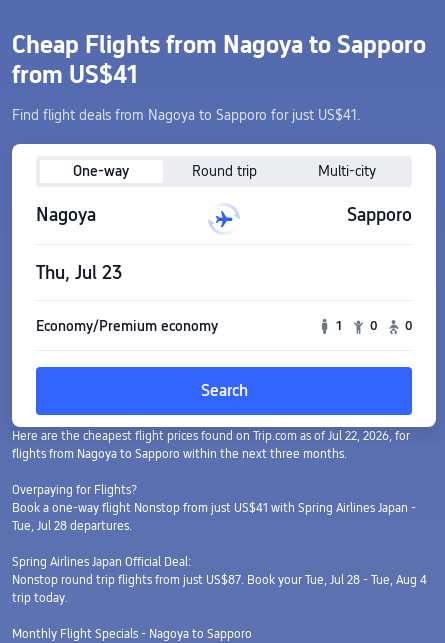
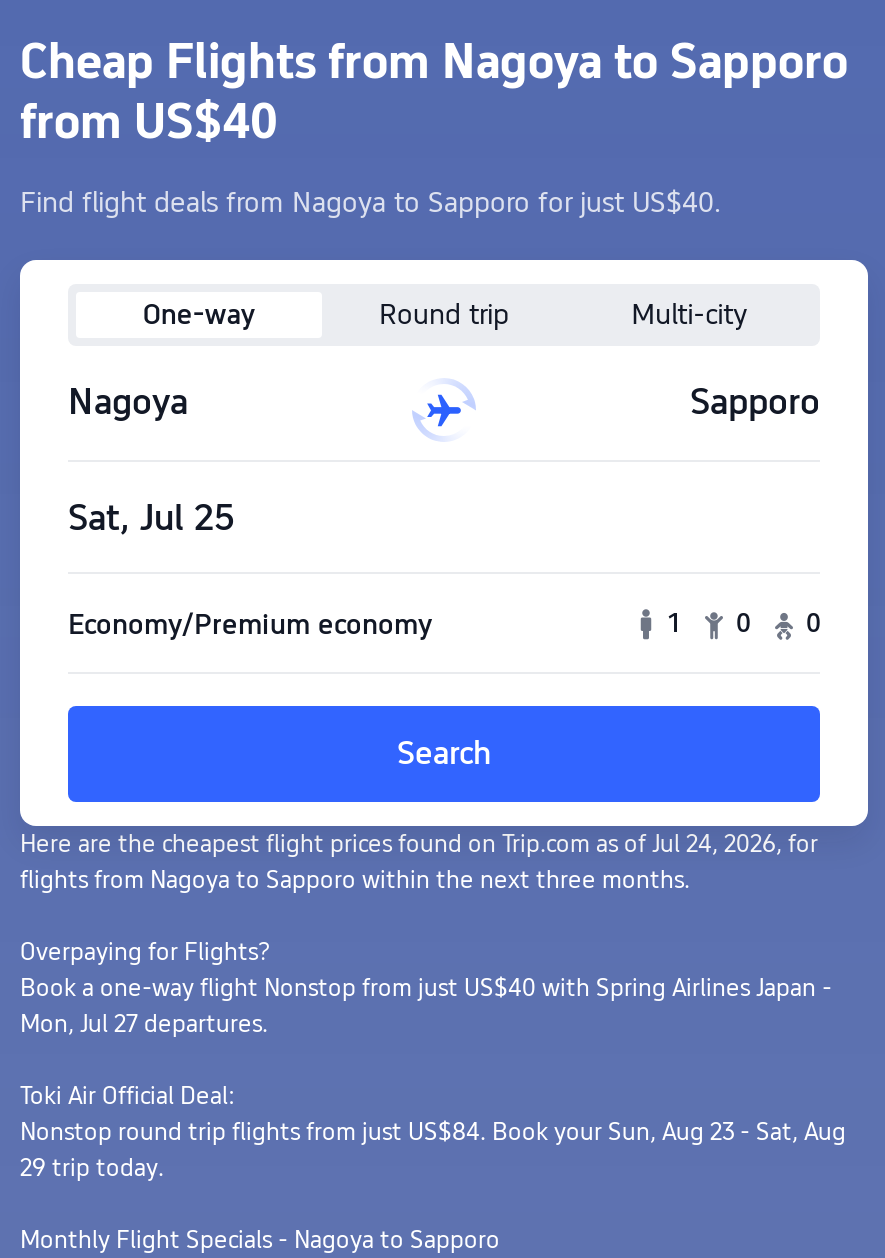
- from US$41
+ from US$40

- Find flight deals from Nagoya to Sapporo for just US$41.
+ Find flight deals from Nagoya to Sapporo for just US$40.

- Thu, Jul 23
+ Sat, Jul 25

- Here are the cheapest flight prices found on Trip.com as of Jul 22, 2026, for
+ Here are the cheapest flight prices found on Trip.com as of Jul 24, 2026, for

- Book a one-way flight Nonstop from just US$41 with Spring Airlines Japan -
- Tue, Jul 28 departures.
+ Book a one-way flight Nonstop from just US$40 with Spring Airlines Japan -
+ Mon, Jul 27 departures.

- Spring Airlines Japan Official Deal:
- Nonstop round trip flights from just US$87. Book your Tue, Jul 28 - Tue, Aug 4
- trip today.
+ Toki Air Official Deal:
+ Nonstop round trip flights from just US$84. Book your Sun, Aug 23 - Sat, Aug
+ 29 trip today.
